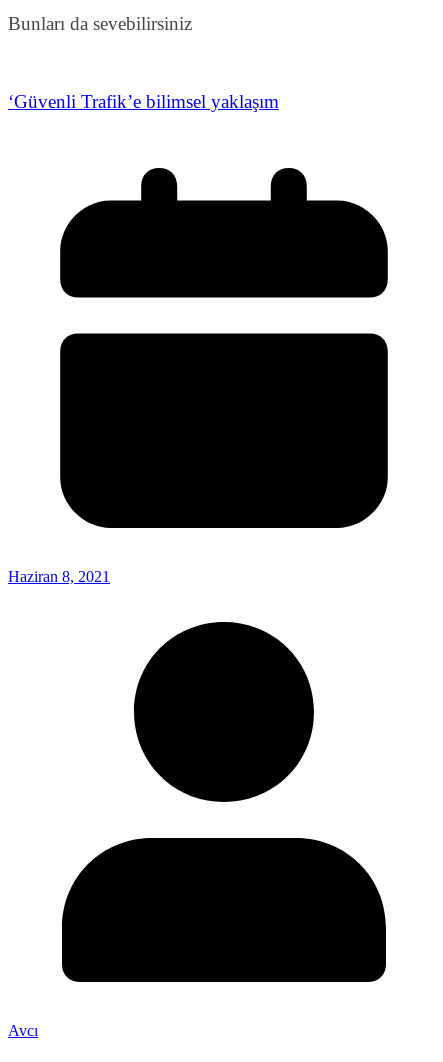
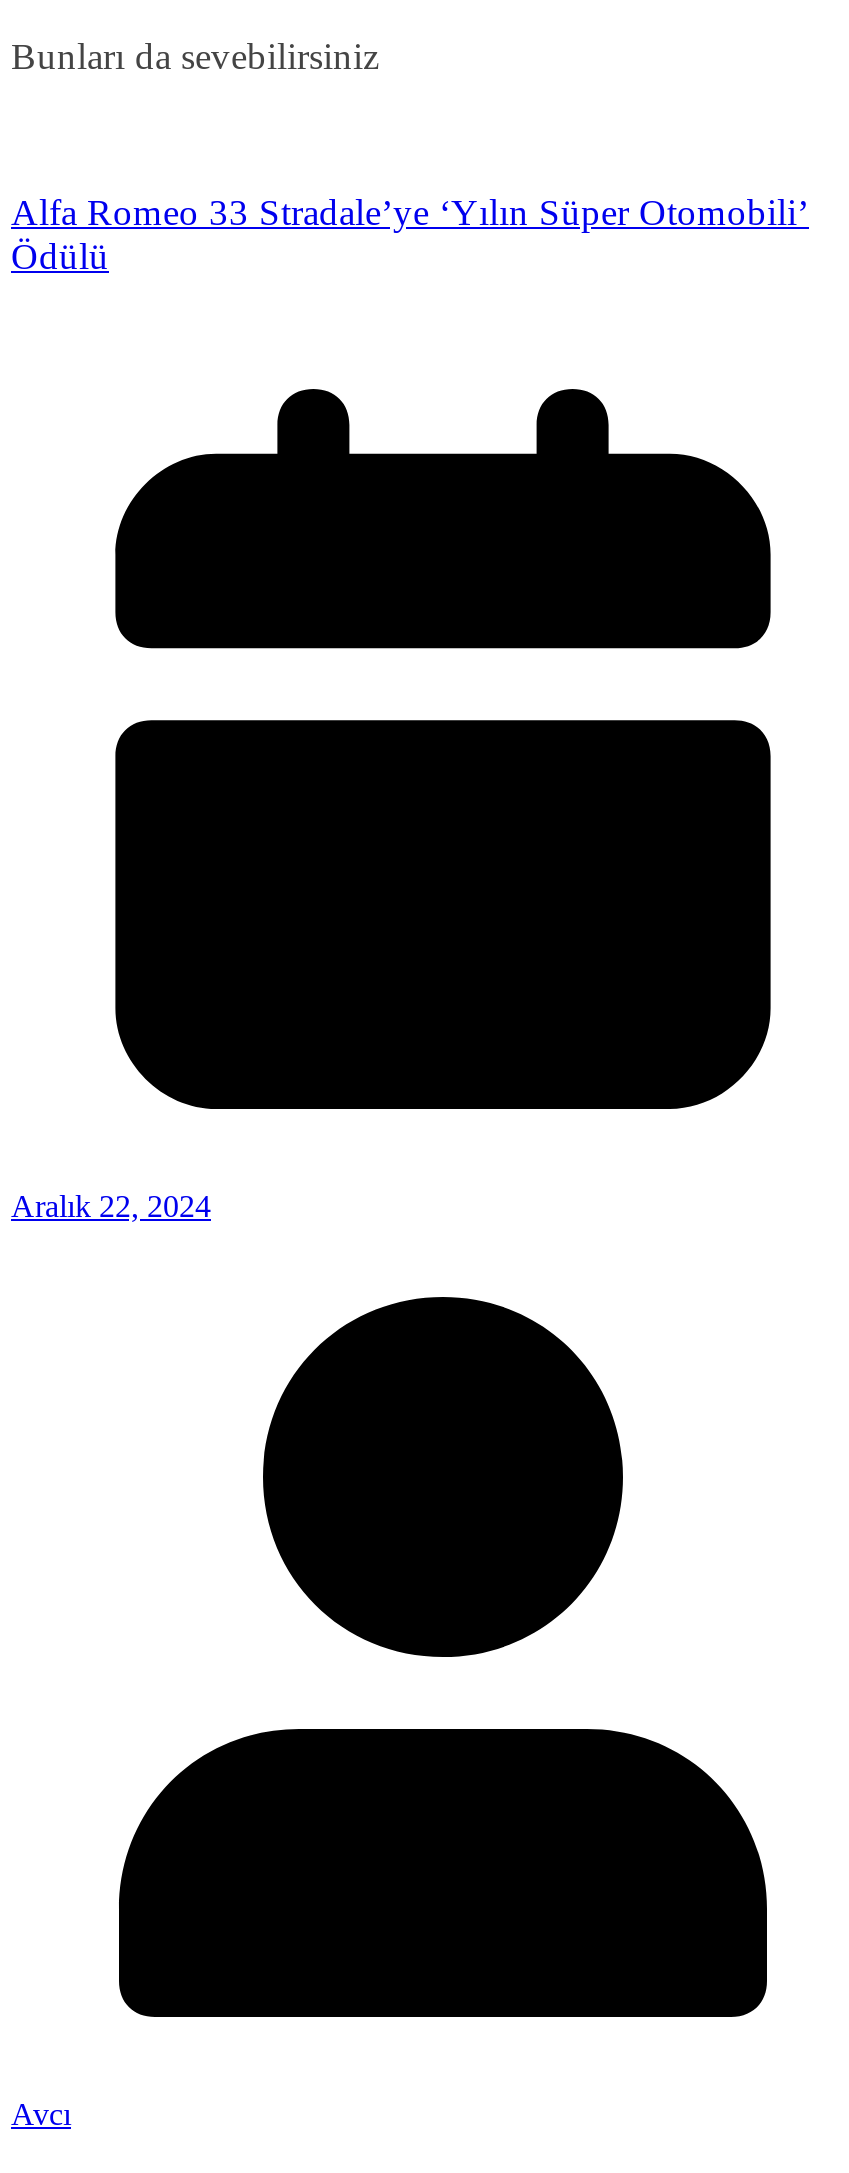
- ‘Güvenli Trafik’e bilimsel yaklaşım
+ Alfa Romeo 33 Stradale’ye ‘Yılın Süper Otomobili’
+ Ödülü

- Haziran 8, 2021
+ Aralık 22, 2024
